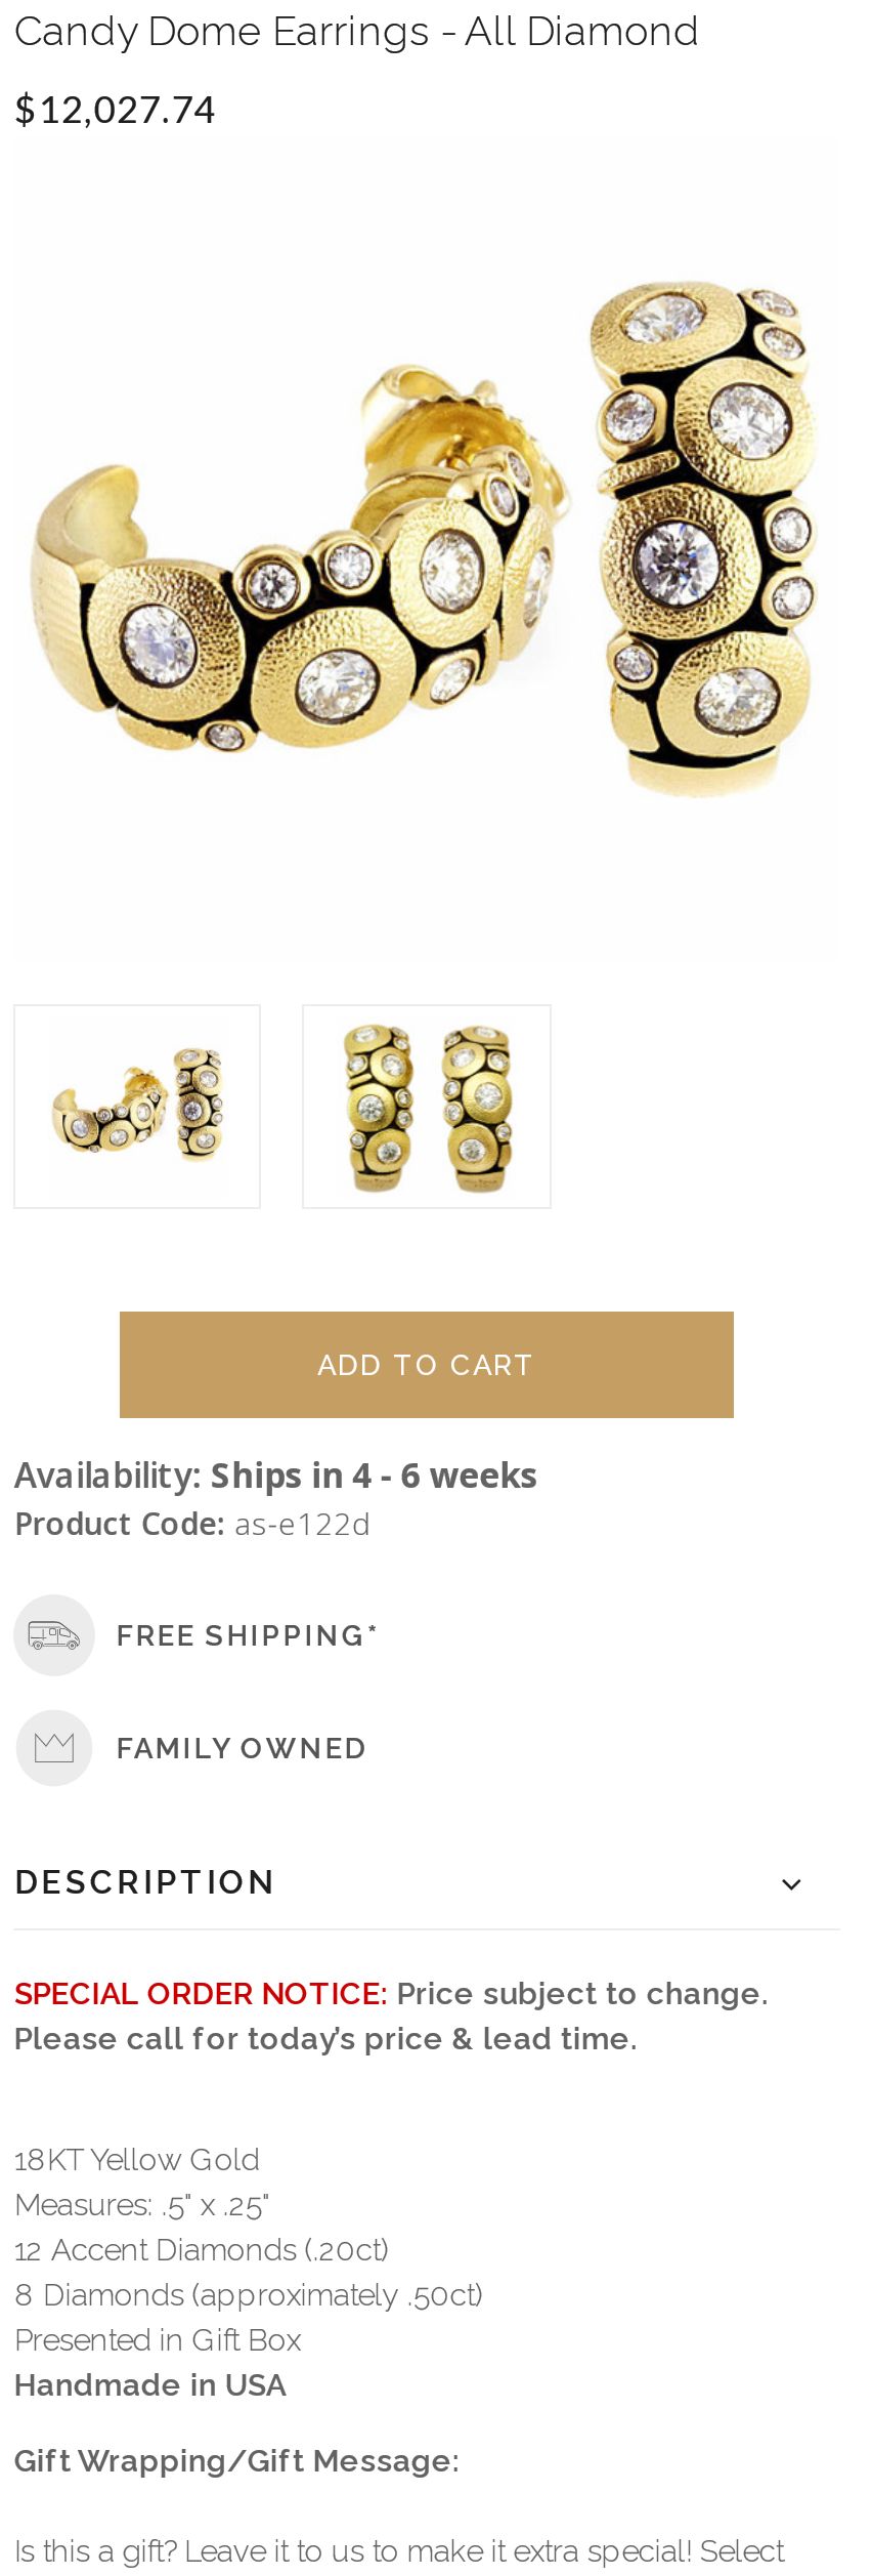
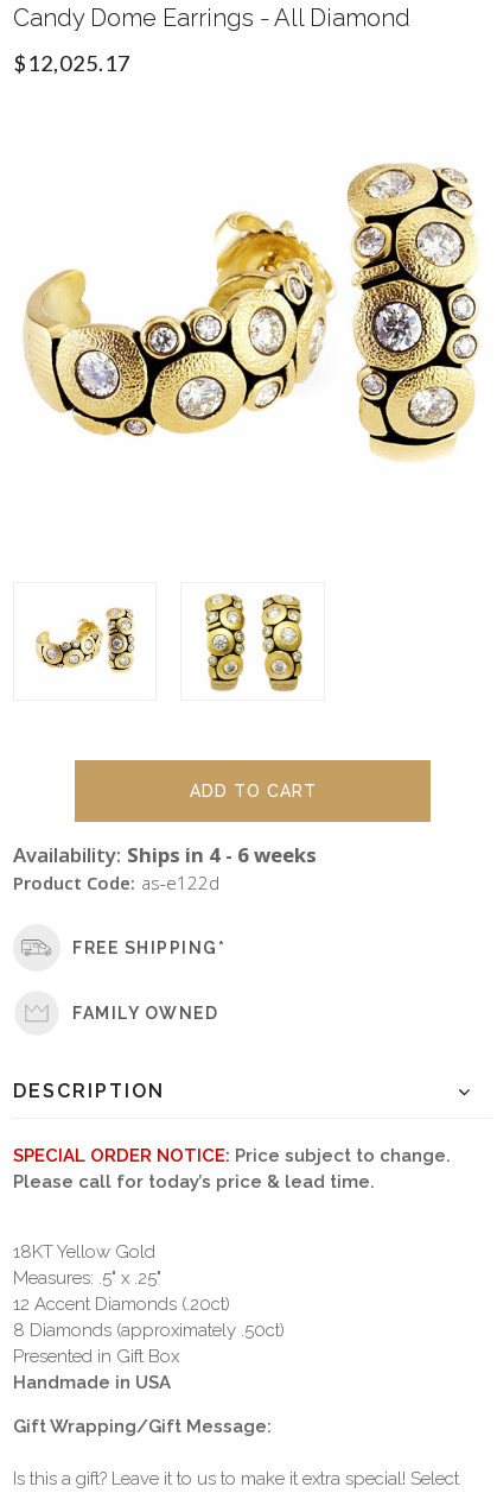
- $12,027.74
+ $12,025.17
